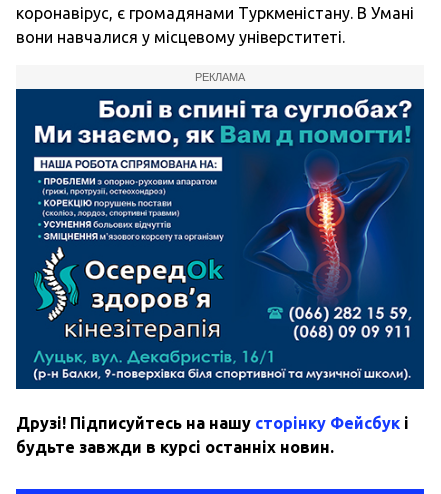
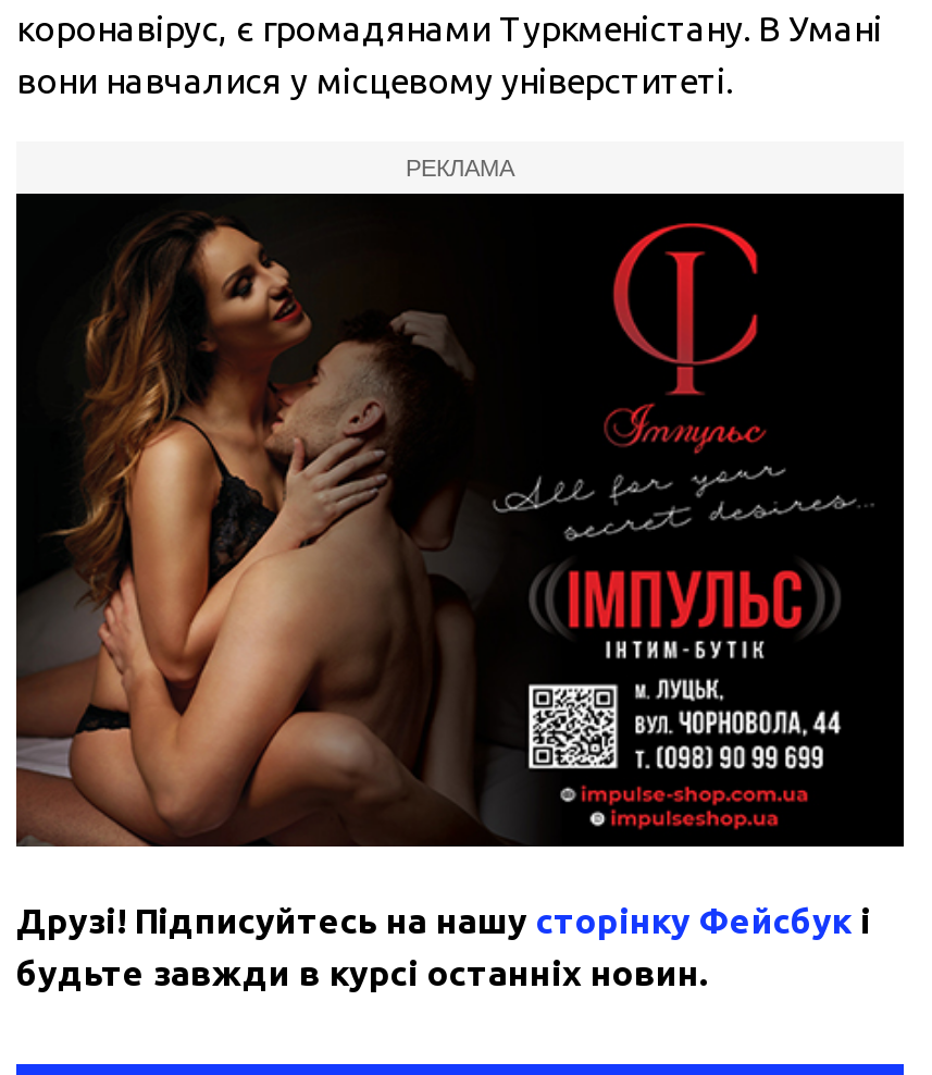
- [image]
+ [image]
